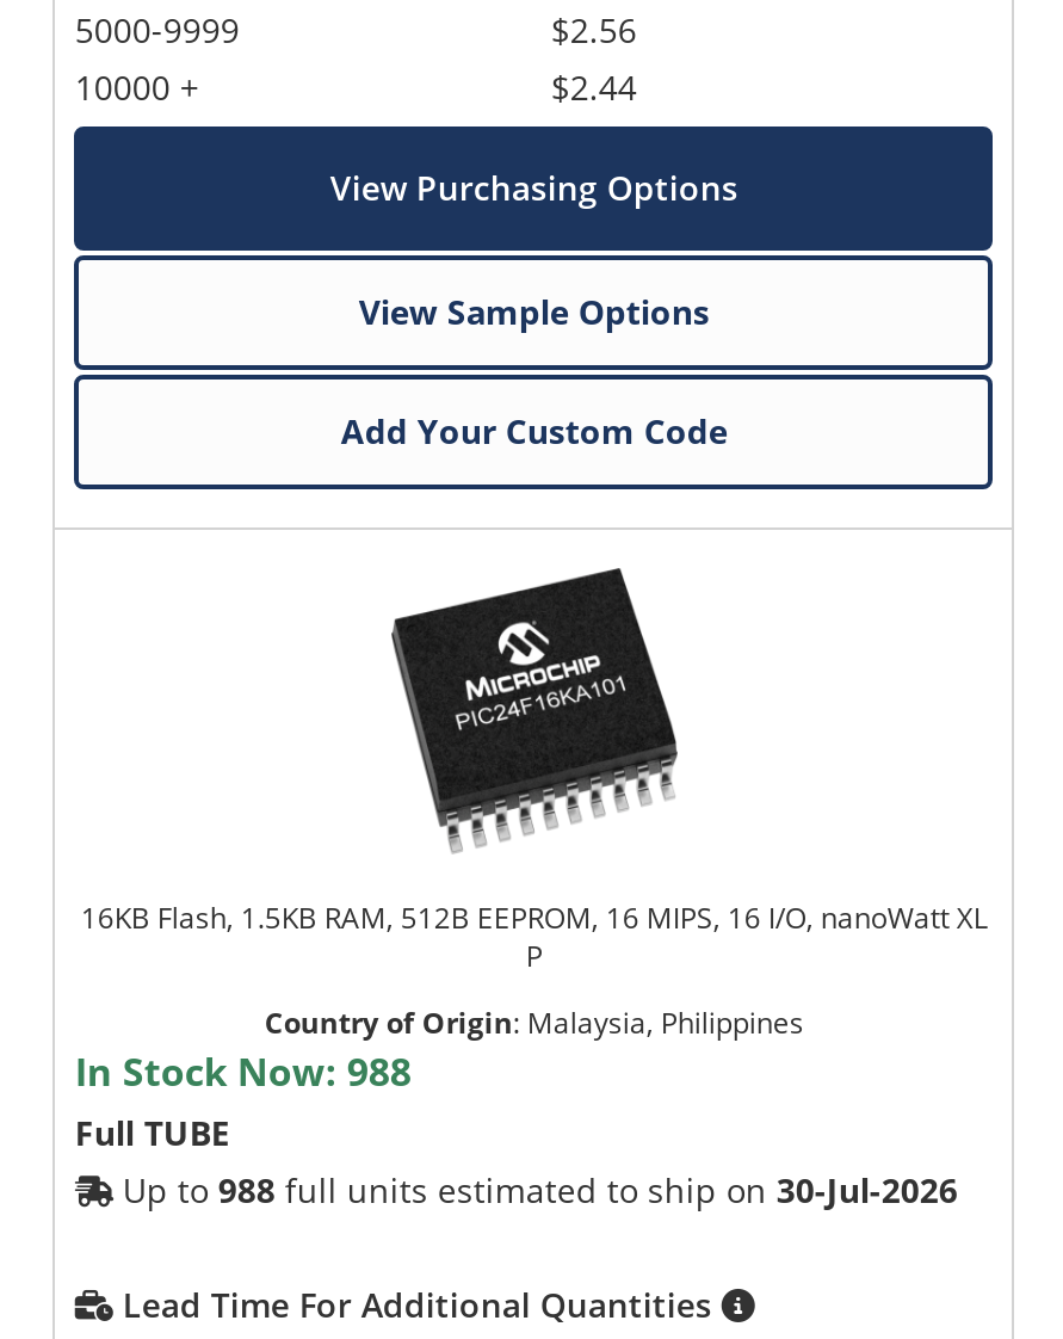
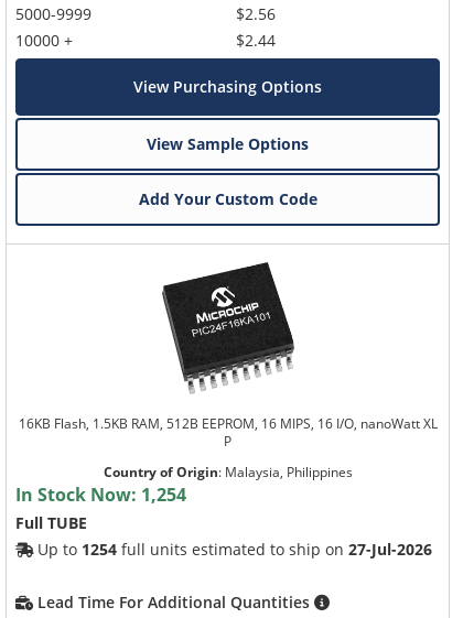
- In Stock Now: 988
+ In Stock Now: 1,254

- Up to 988 full units estimated to ship on 30-Jul-2026
+ Up to 1254 full units estimated to ship on 27-Jul-2026
